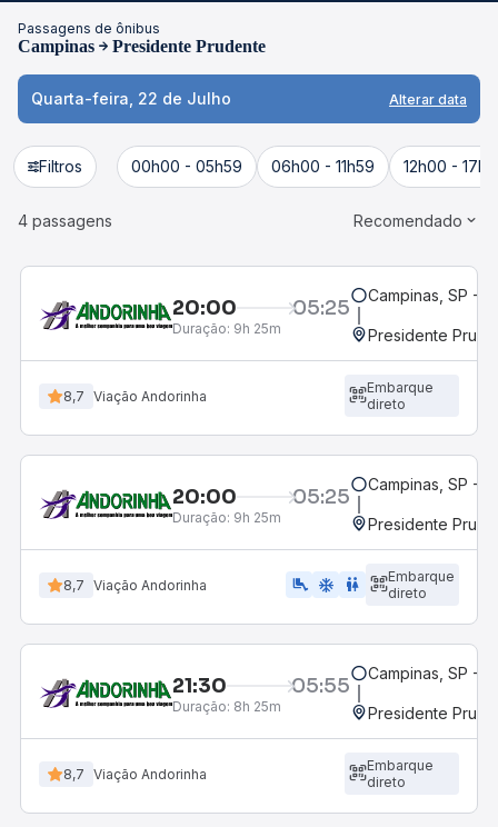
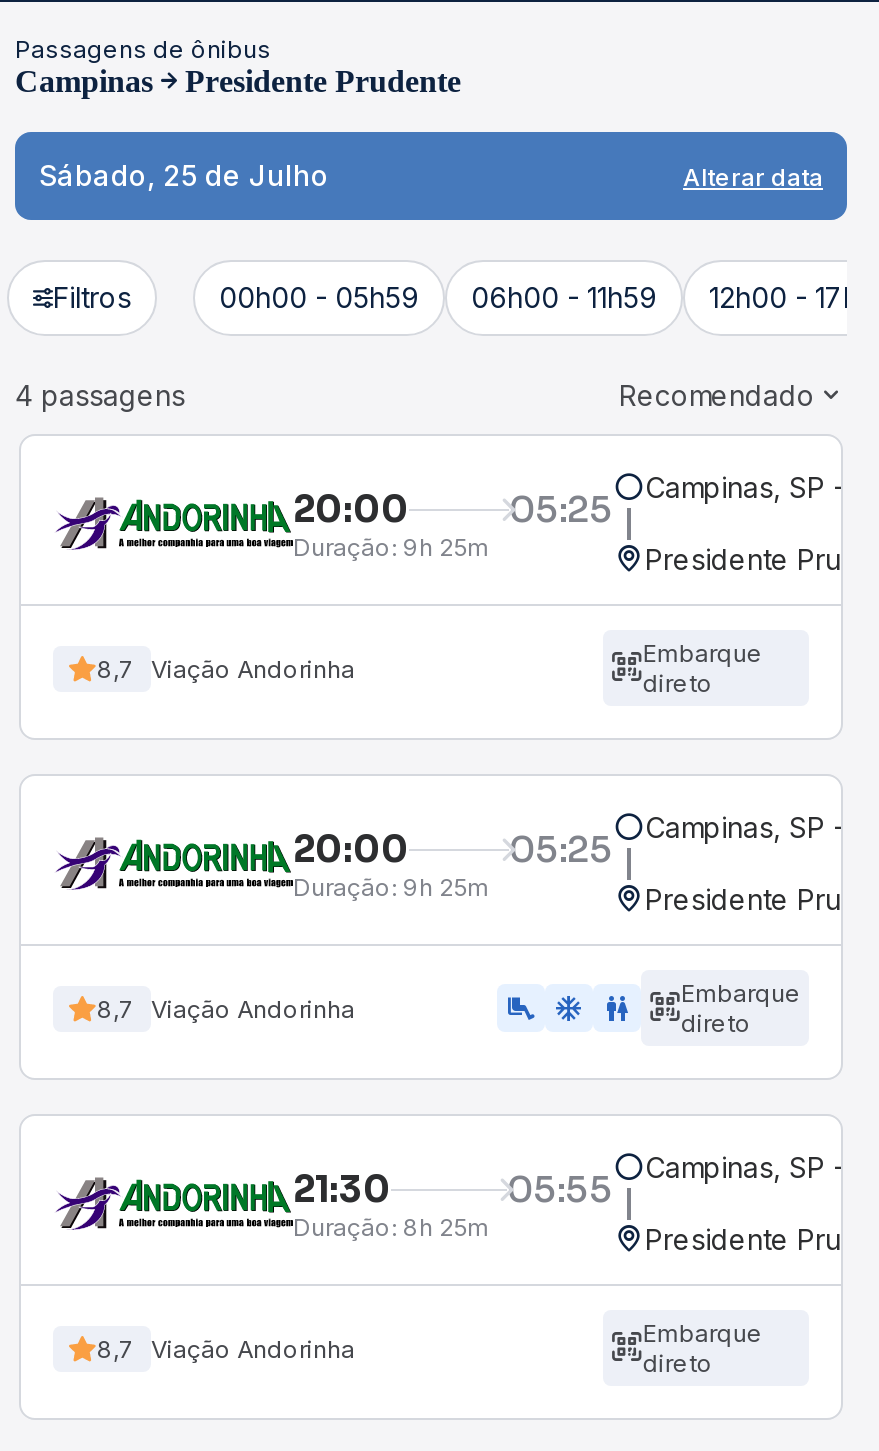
- Quarta-feira, 22 de Julho
+ Sábado, 25 de Julho
